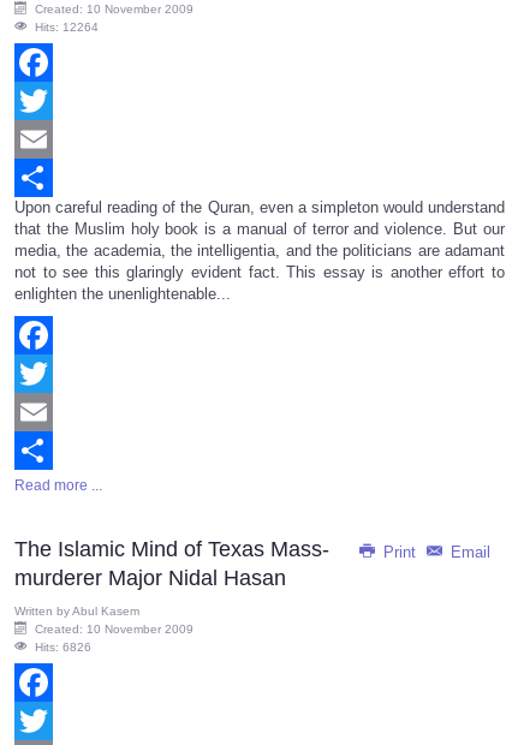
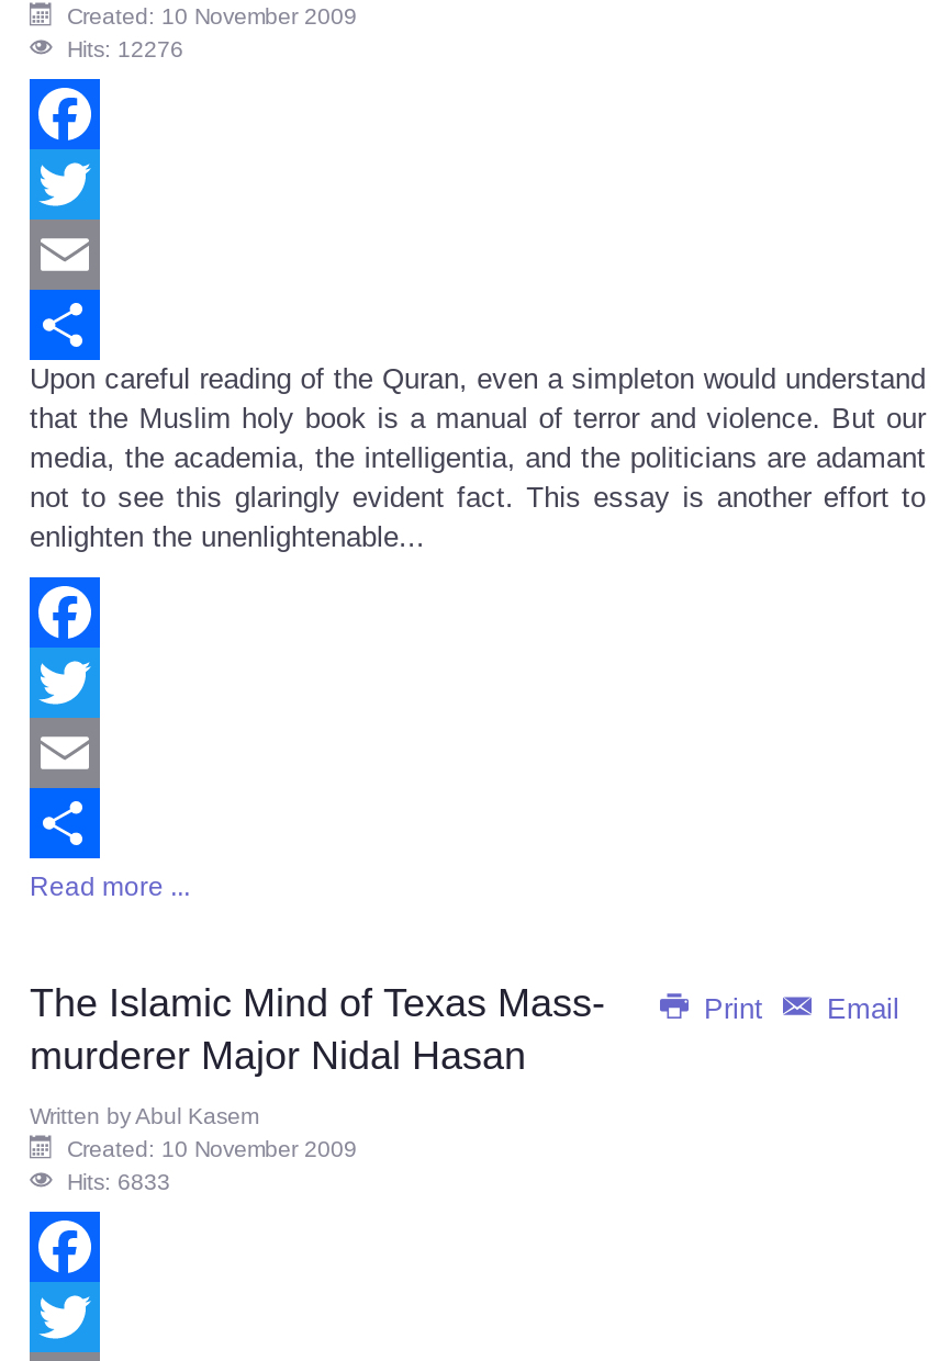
- Hits: 12264
+ Hits: 12276

- Hits: 6826
+ Hits: 6833
